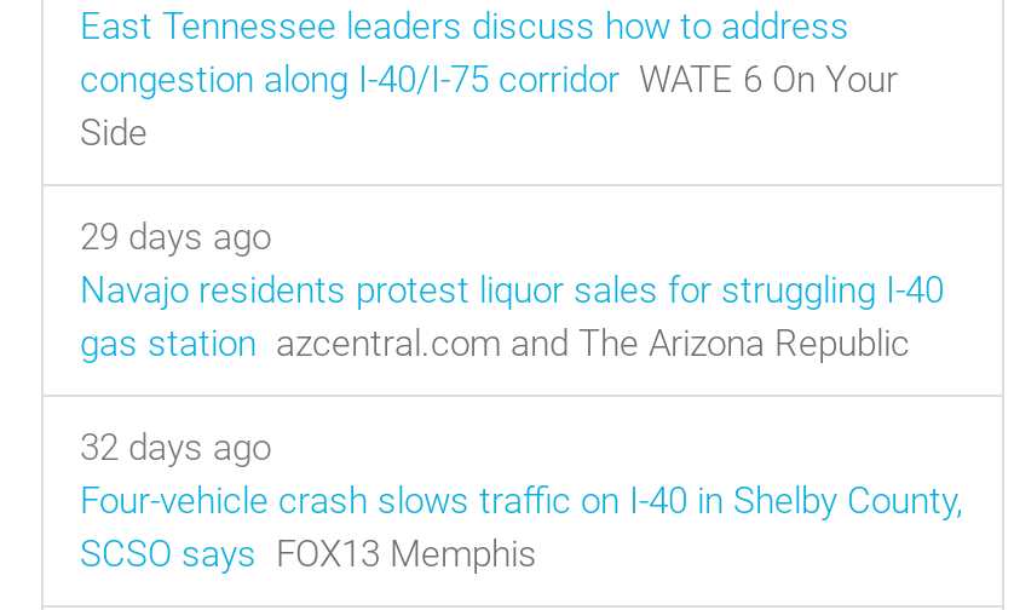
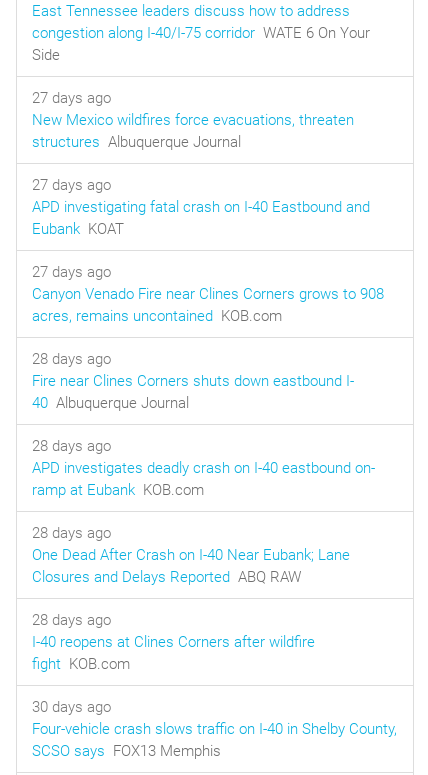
- 29 days ago
- Navajo residents protest liquor sales for struggling I-40
- gas station azcentral.com and The Arizona Republic
- 32 days ago
+ 27 days ago
+ New Mexico wildfires force evacuations, threaten
+ structures Albuquerque Journal
+ 27 days ago
+ APD investigating fatal crash on I-40 Eastbound and
+ Eubank KOAT
+ 27 days ago
+ Canyon Venado Fire near Clines Corners grows to 908
+ acres, remains uncontained KOB.com
+ 28 days ago
+ Fire near Clines Corners shuts down eastbound I-
+ 40 Albuquerque Journal
+ 28 days ago
+ APD investigates deadly crash on I-40 eastbound on-
+ ramp at Eubank KOB.com
+ 28 days ago
+ One Dead After Crash on I-40 Near Eubank; Lane
+ Closures and Delays Reported ABQ RAW
+ 28 days ago
+ I-40 reopens at Clines Corners after wildfire
+ fight KOB.com
+ 30 days ago
